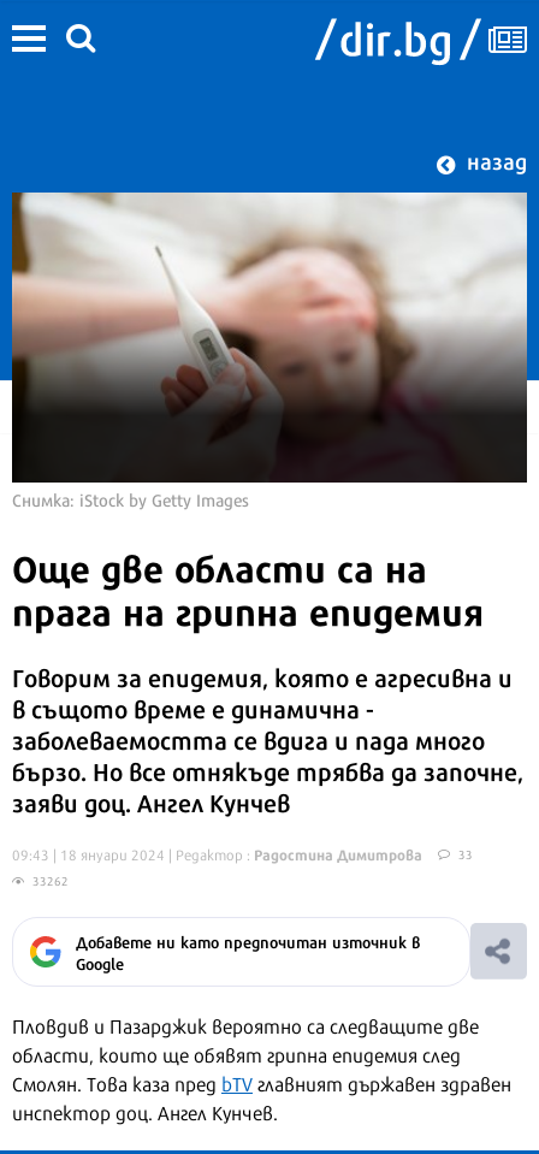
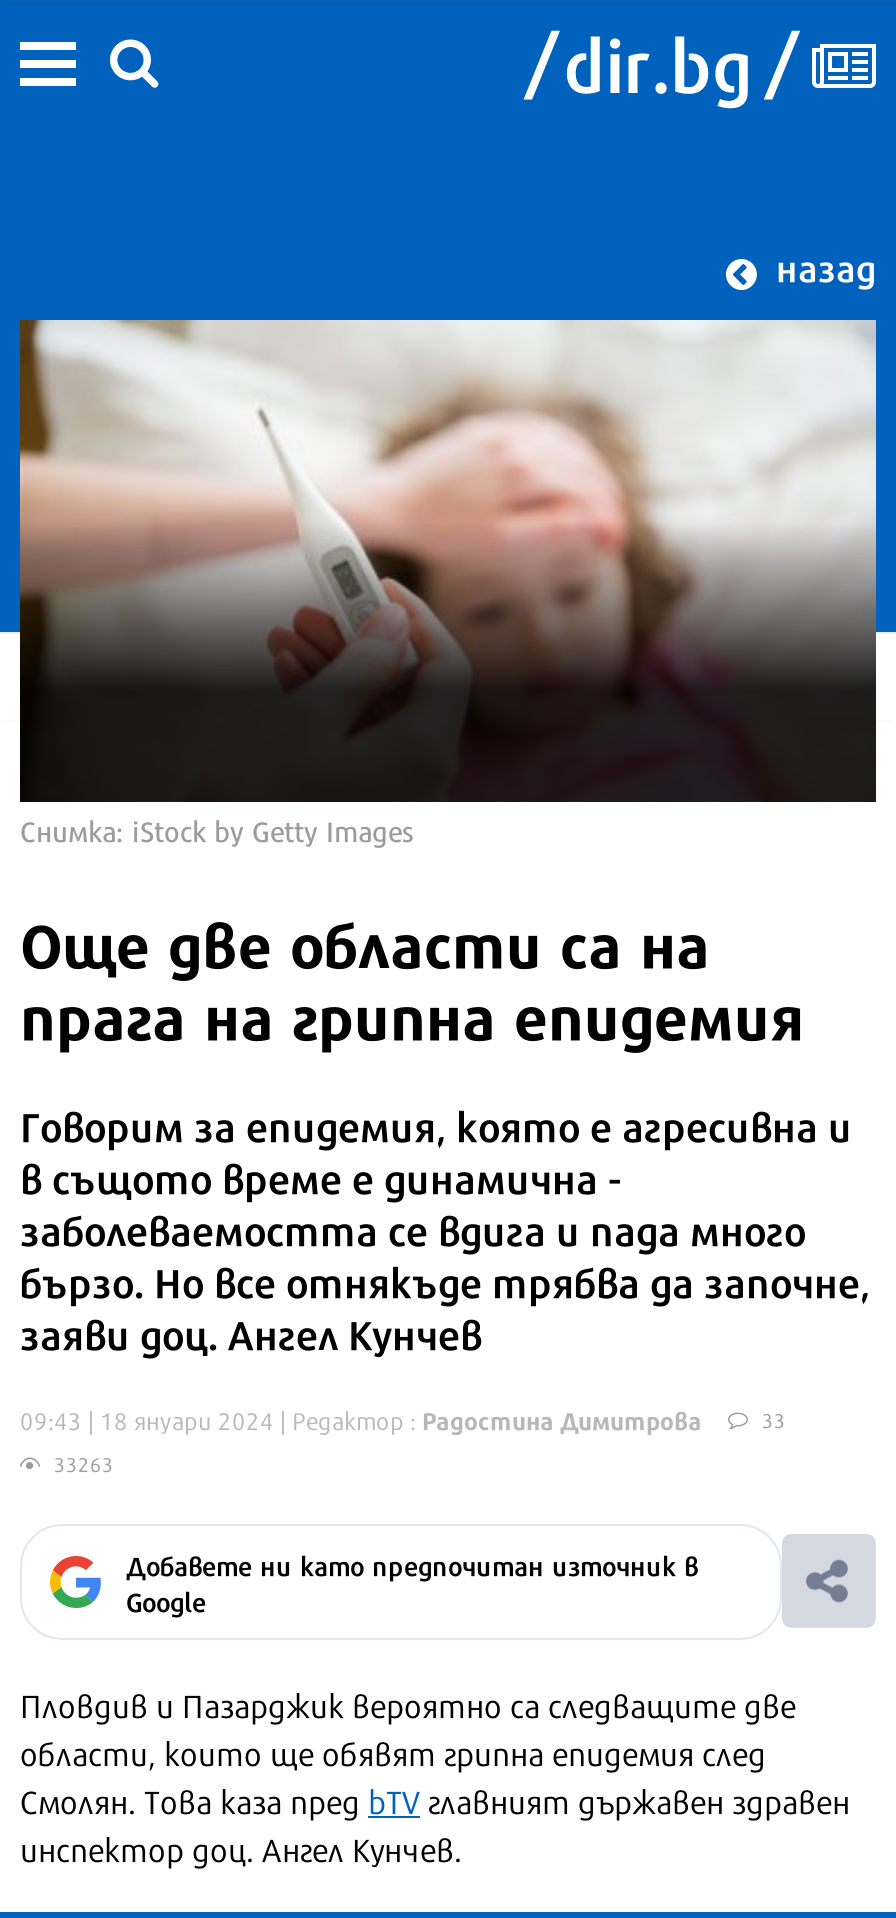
- 33262
+ 33263
